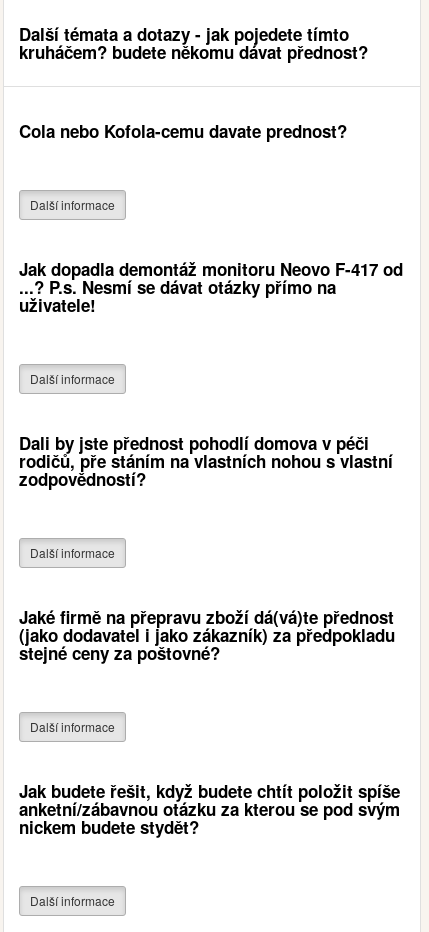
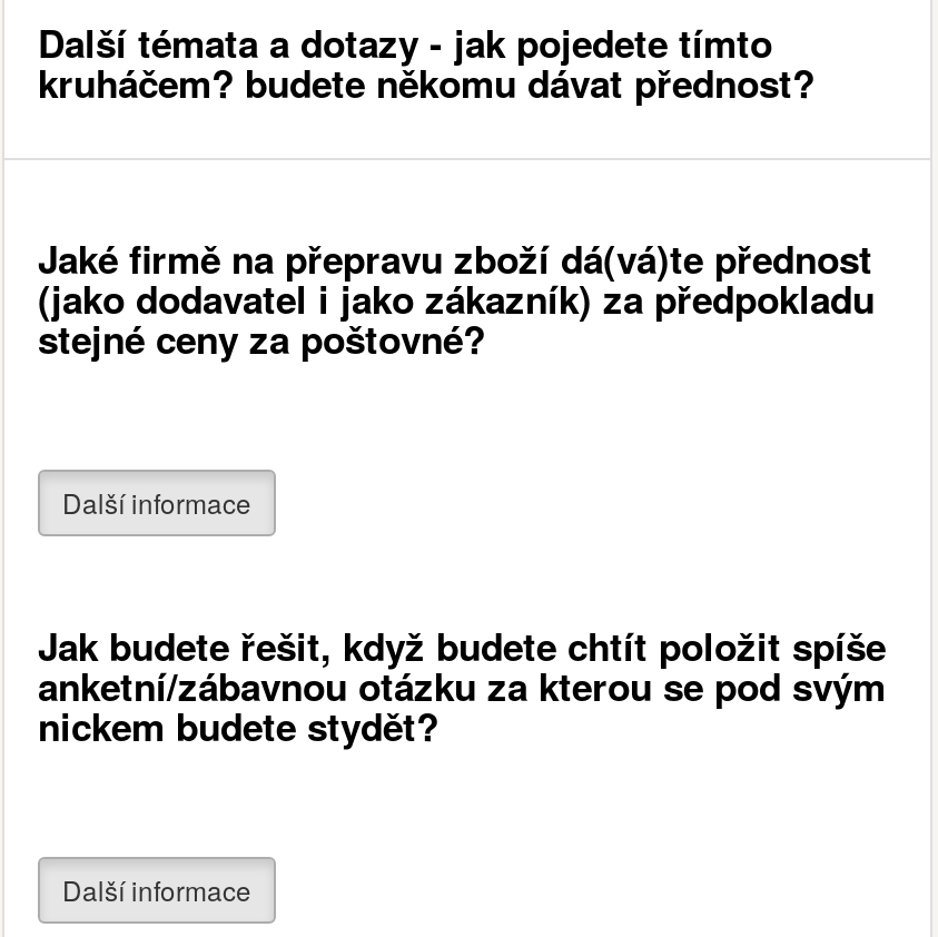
- Cola nebo Kofola-cemu davate prednost?
- Další informace
- Jak dopadla demontáž monitoru Neovo F-417 od
- ...? P.s. Nesmí se dávat otázky přímo na
- uživatele!
- Další informace
- Dali by jste přednost pohodlí domova v péči
- rodičů, pře stáním na vlastních nohou s vlastní
- zodpovědností?
- Další informace
